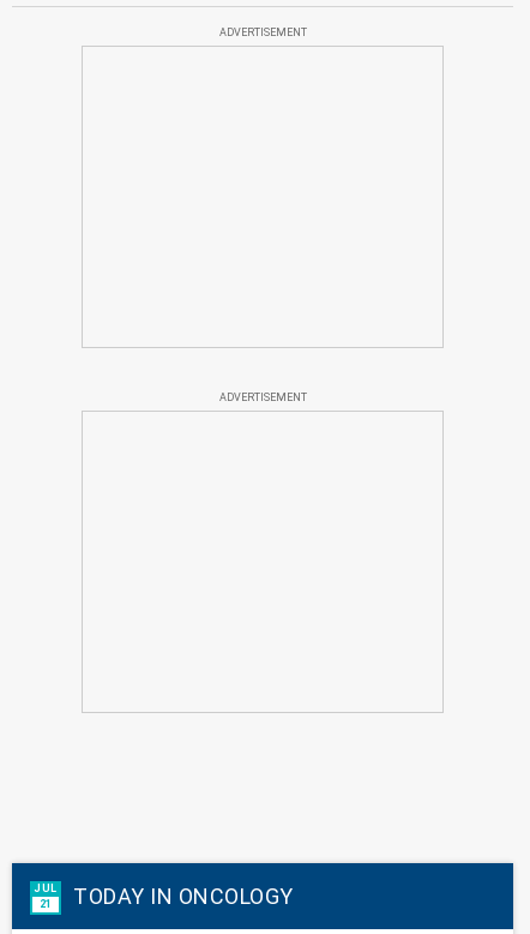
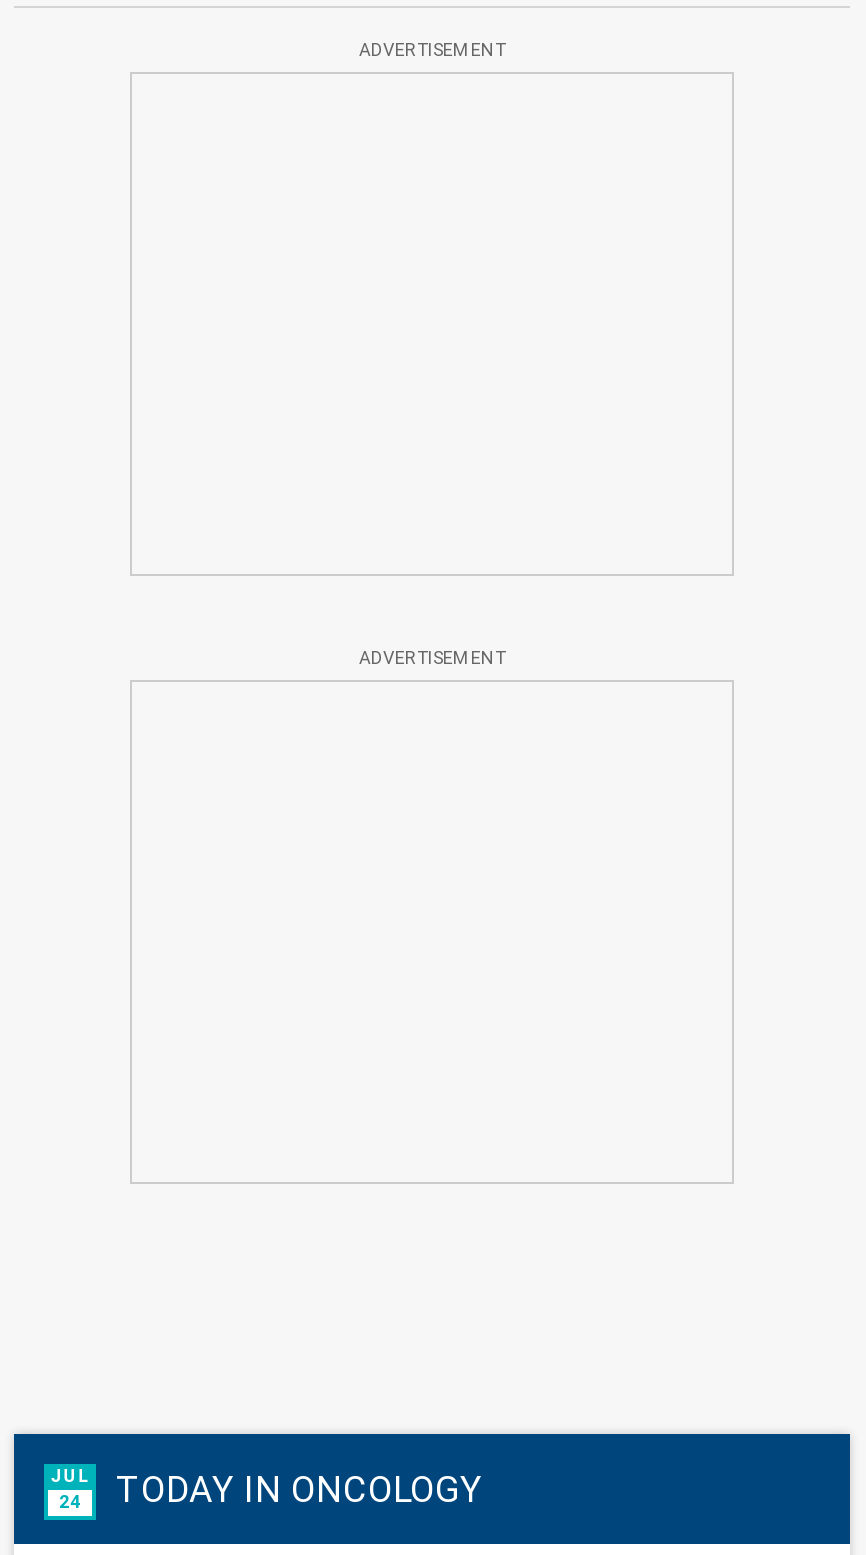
- JUL 21 TODAY IN ONCOLOGY
+ JUL 24 TODAY IN ONCOLOGY
